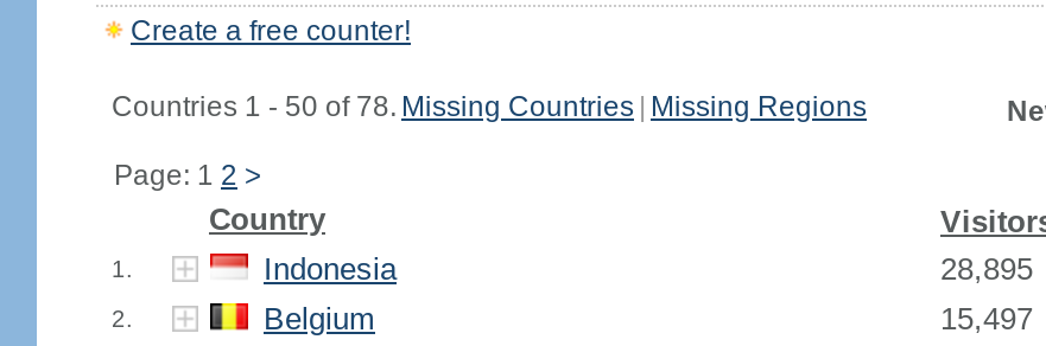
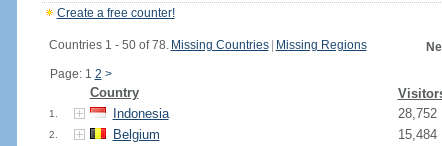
- 28,895
+ 28,752

- 15,497
+ 15,484
